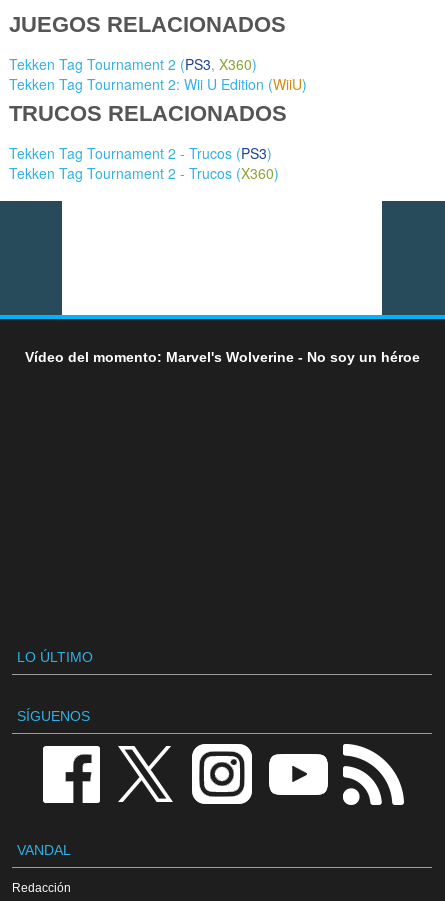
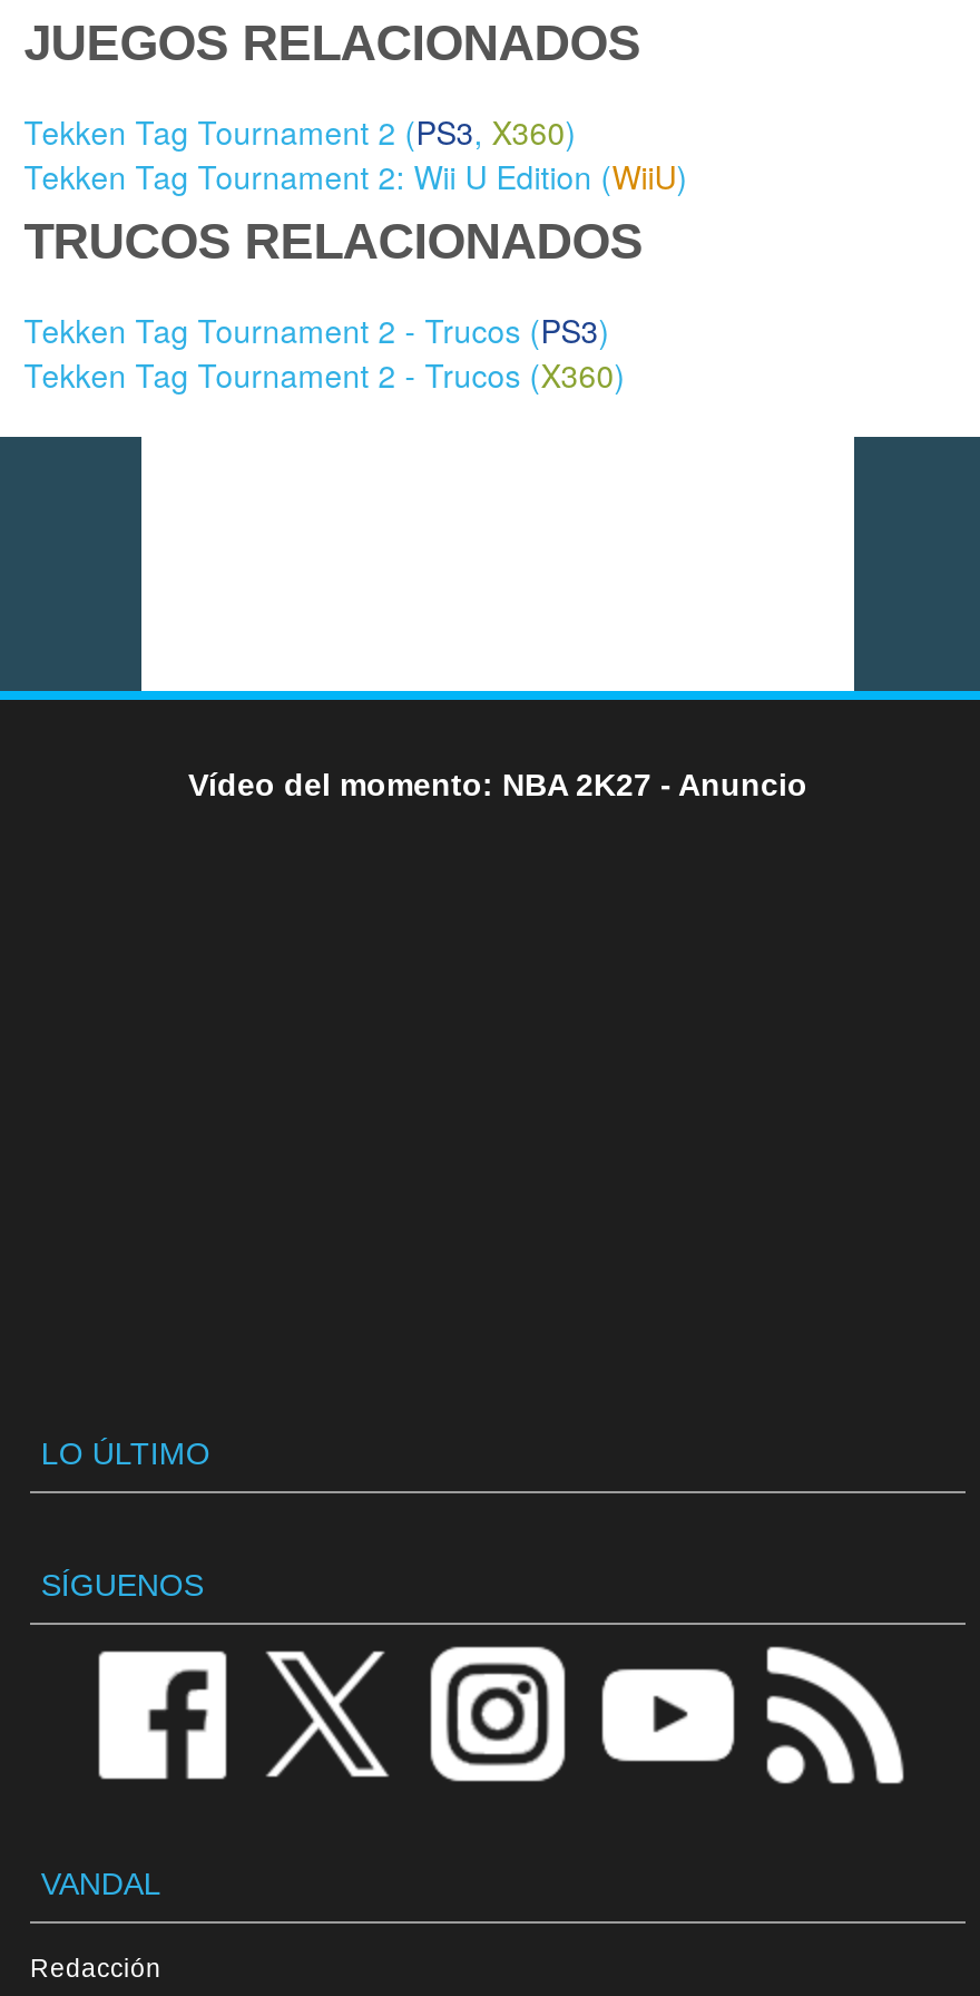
- Vídeo del momento: Marvel's Wolverine - No soy un héroe
+ Vídeo del momento: NBA 2K27 - Anuncio
